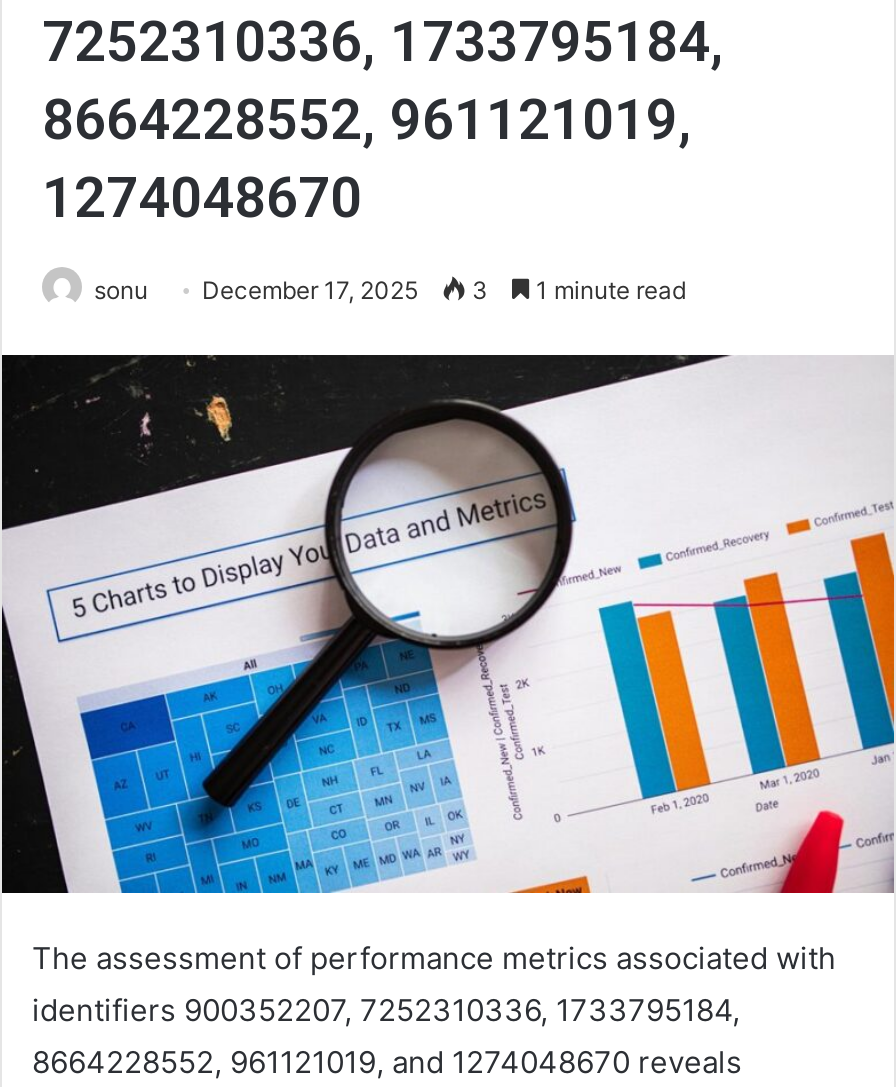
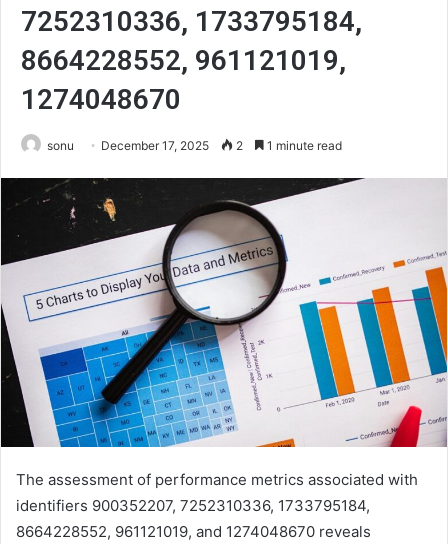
- sonu December 17, 2025 3 1 minute read
+ sonu December 17, 2025 2 1 minute read
